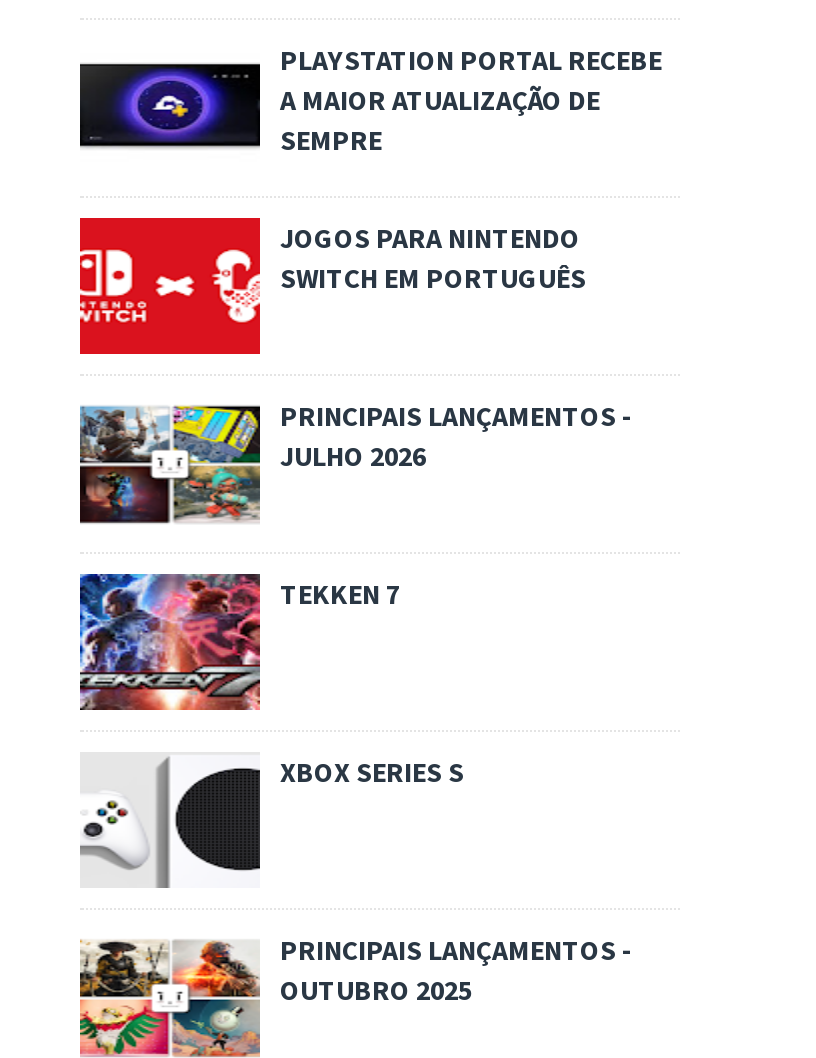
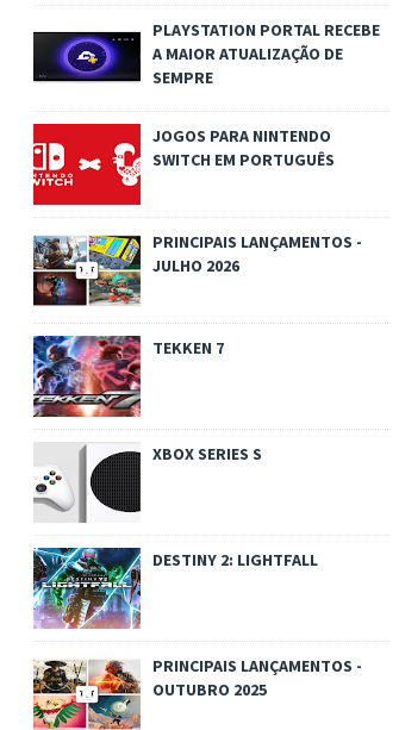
+ [image]
+ DESTINY 2: LIGHTFALL
